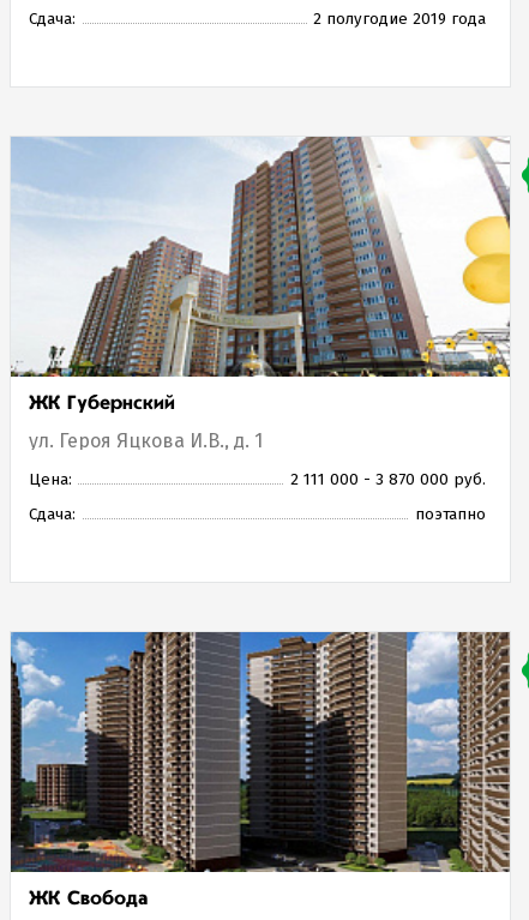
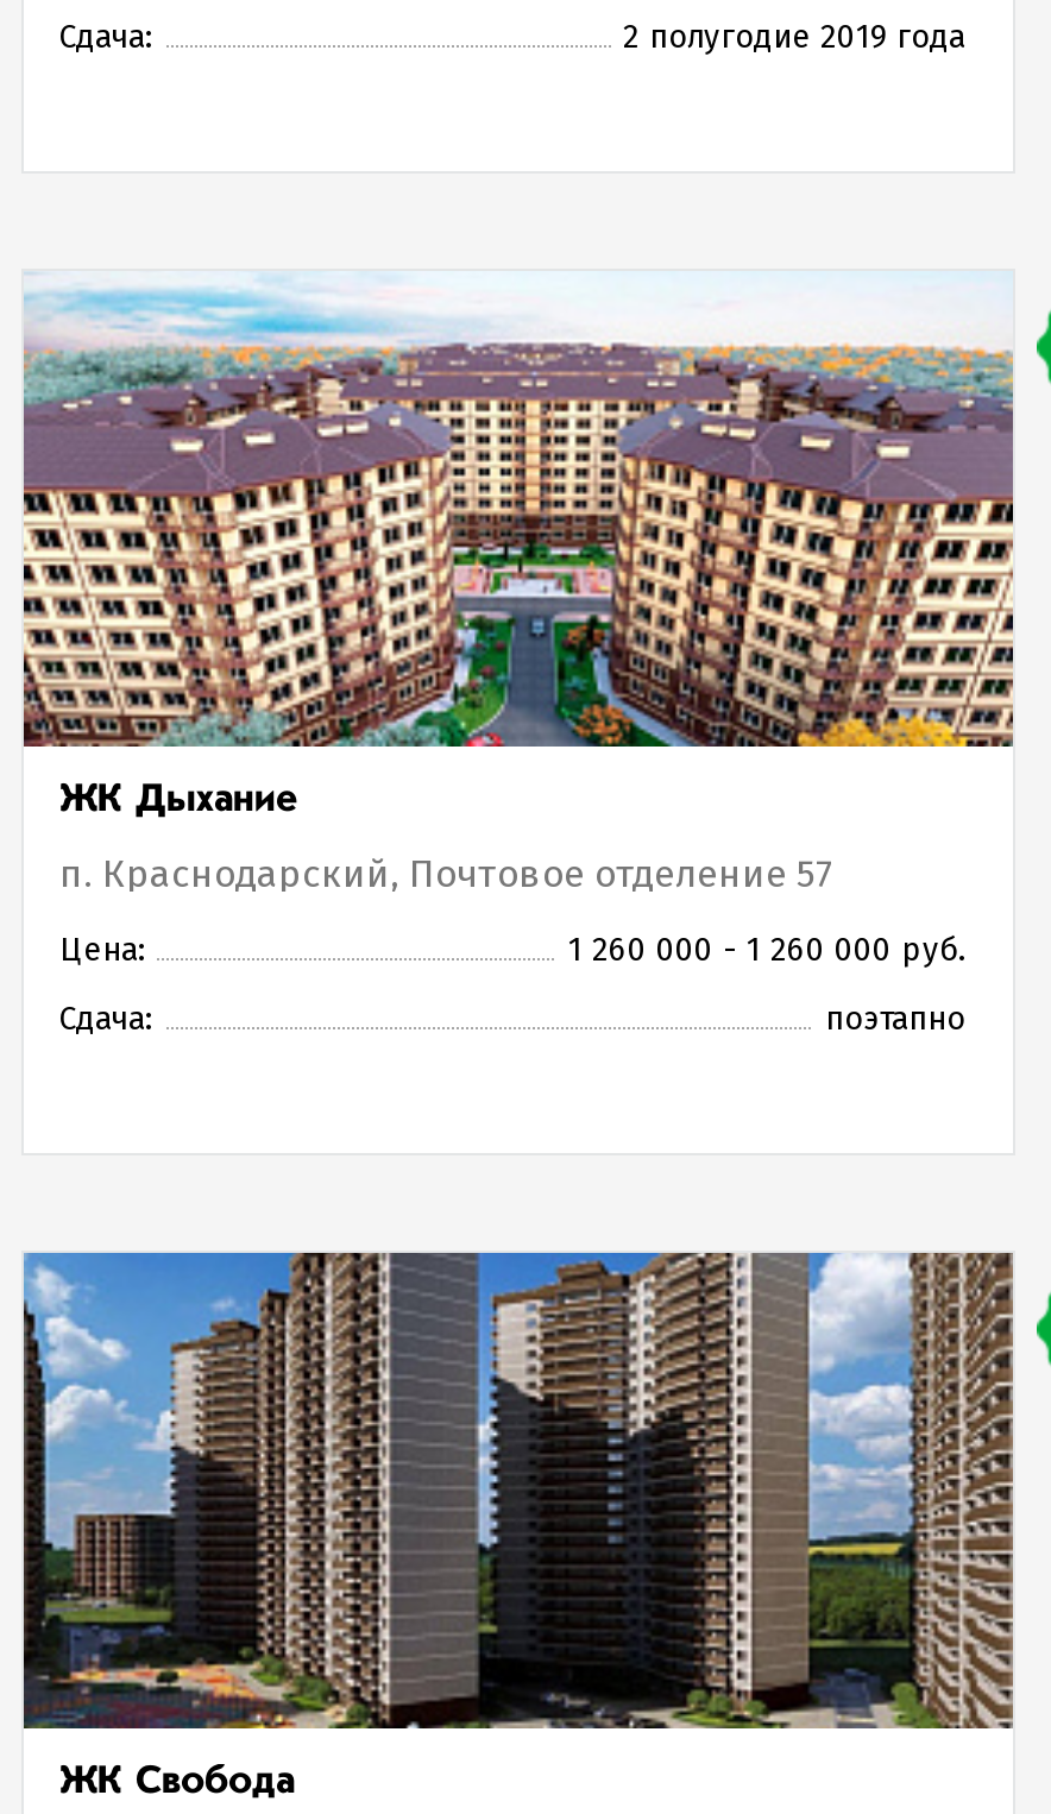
- [image]
- ЖК Губернский
+ [image]
+ ЖК Дыхание

- ул. Героя Яцкова И.В., д. 1
+ п. Краснодарский, Почтовое отделение 57

- 2 111 000 - 3 870 000 руб.
+ 1 260 000 - 1 260 000 руб.
